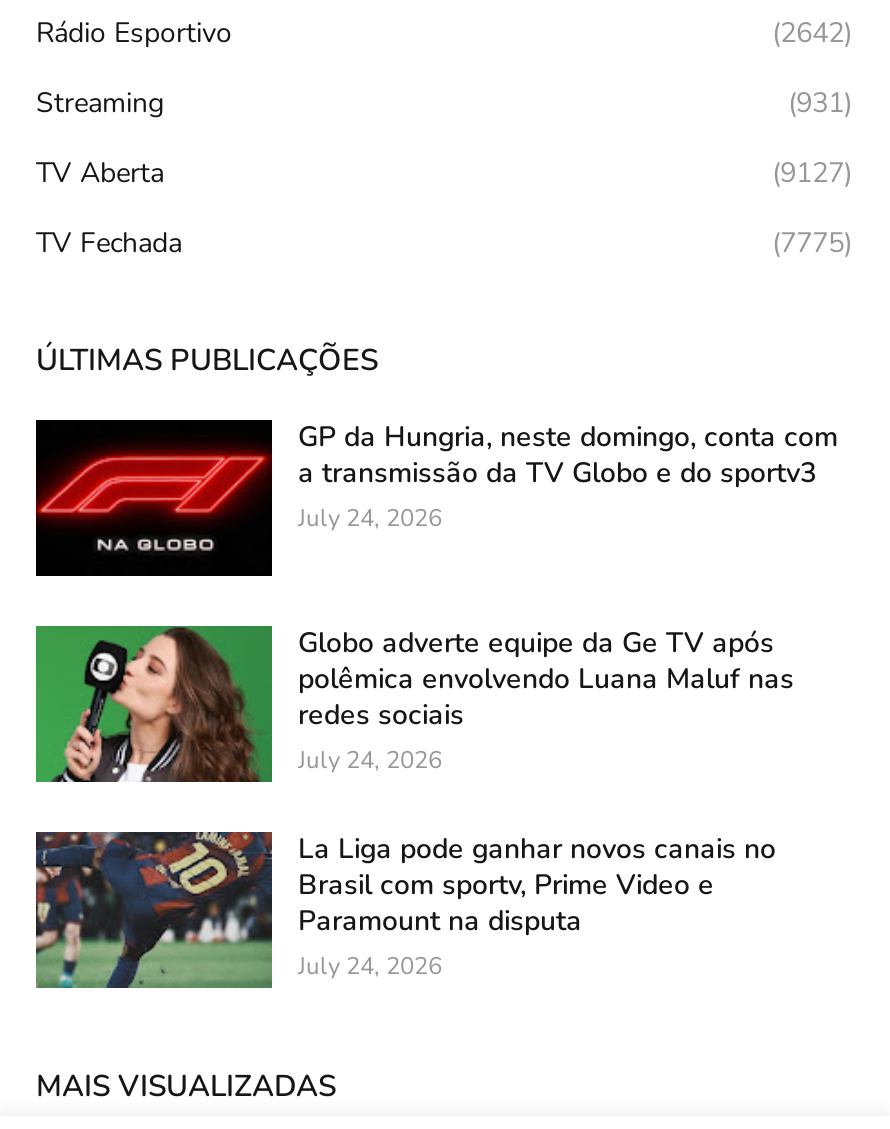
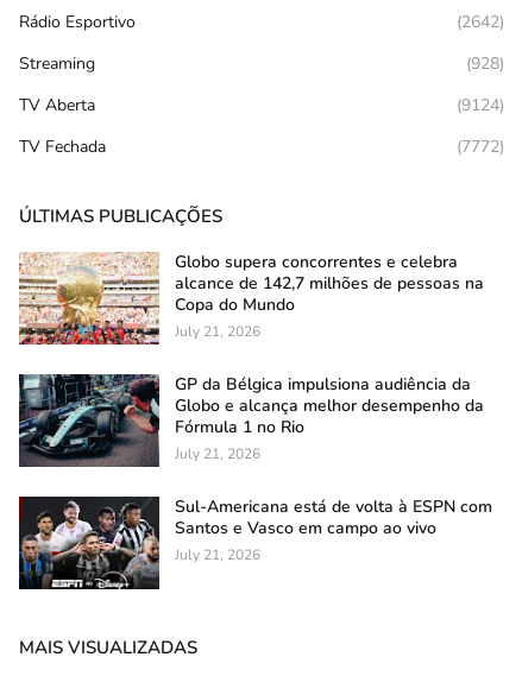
- (931)
+ (928)

- (9127)
+ (9124)

- (7775)
+ (7772)

- [image]
- GP da Hungria, neste domingo, conta com
- a transmissão da TV Globo e do sportv3
- July 24, 2026
+ [image]
+ Globo supera concorrentes e celebra
+ alcance de 142,7 milhões de pessoas na
+ Copa do Mundo
+ July 21, 2026

- [image]
- Globo adverte equipe da Ge TV após
- polêmica envolvendo Luana Maluf nas
- redes sociais
- July 24, 2026
+ [image]
+ GP da Bélgica impulsiona audiência da
+ Globo e alcança melhor desempenho da
+ Fórmula 1 no Rio
+ July 21, 2026

- [image]
- La Liga pode ganhar novos canais no
- Brasil com sportv, Prime Video e
- Paramount na disputa
- July 24, 2026
+ [image]
+ Sul-Americana está de volta à ESPN com
+ Santos e Vasco em campo ao vivo
+ July 21, 2026
